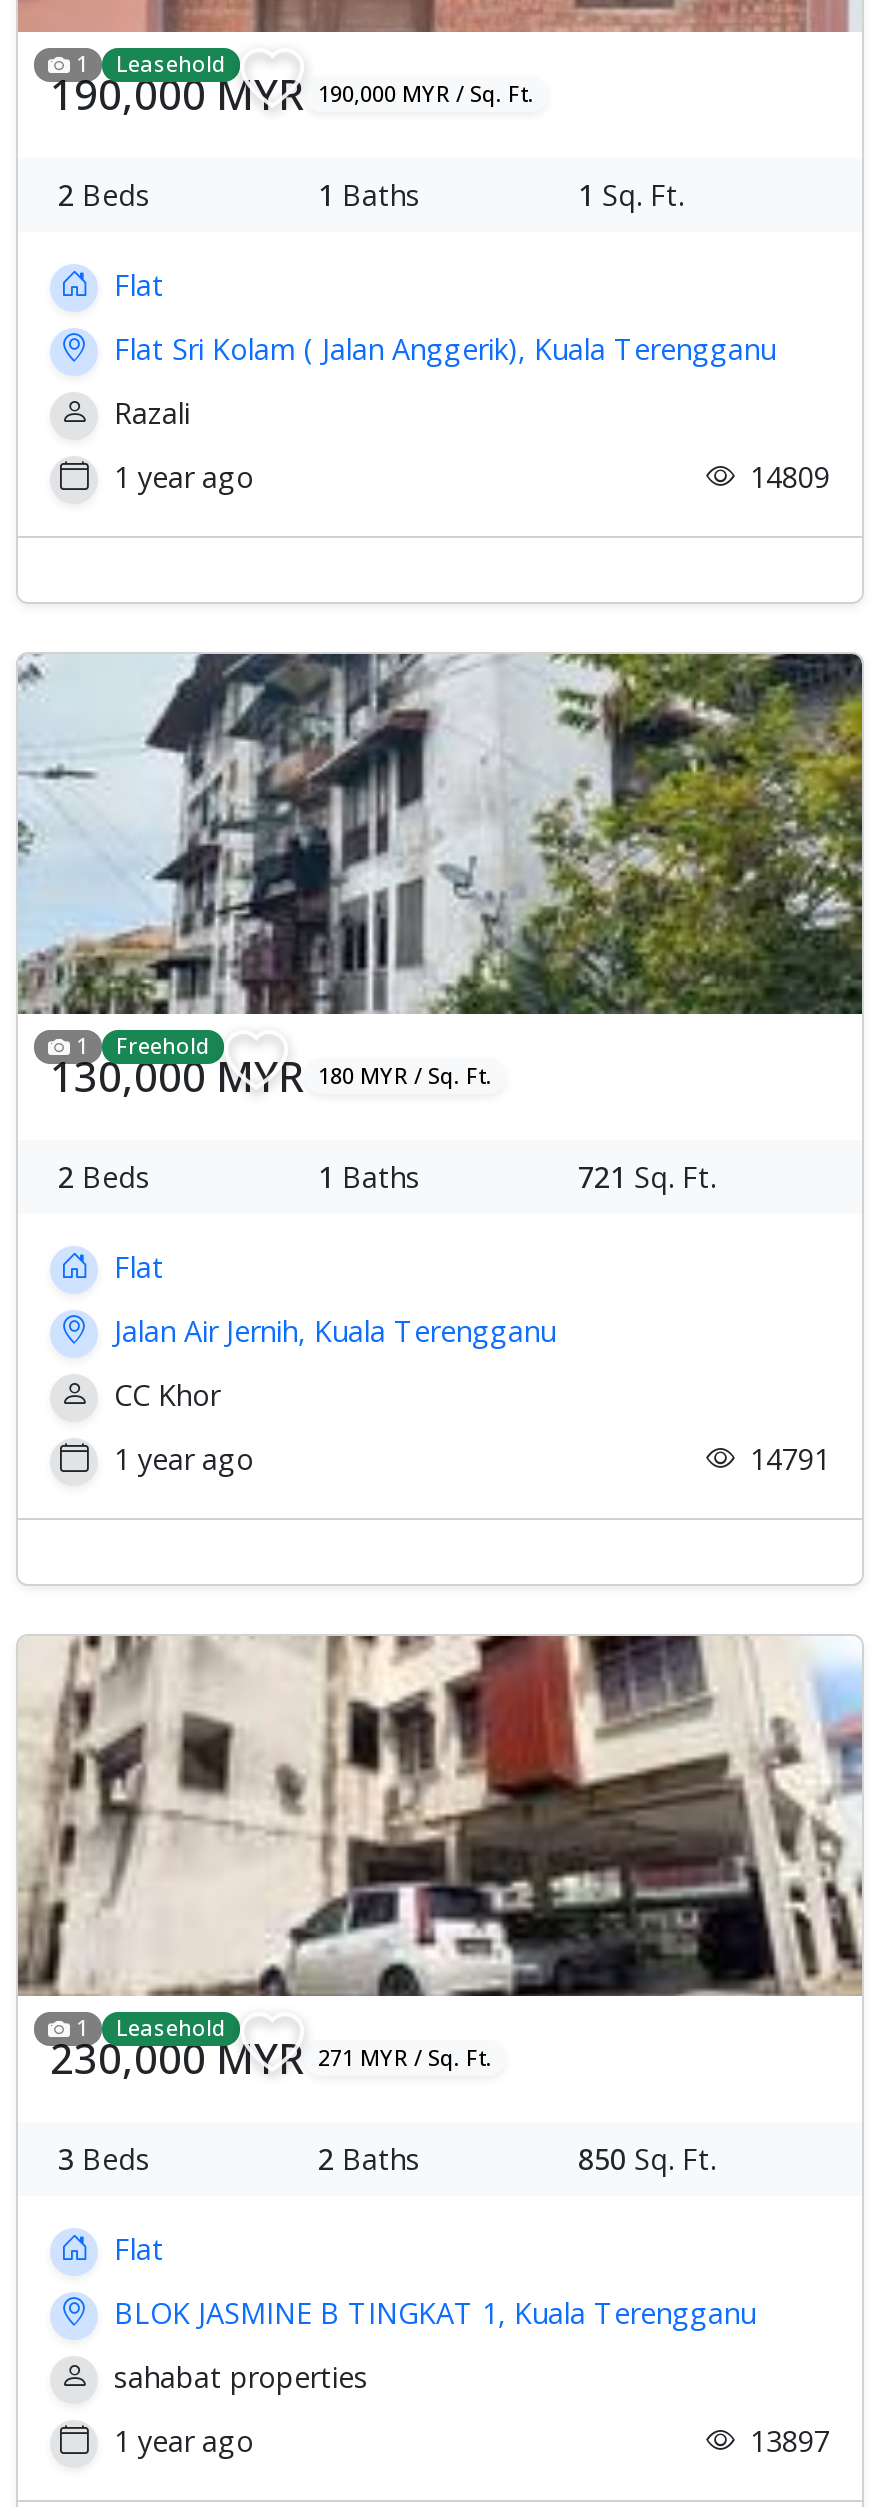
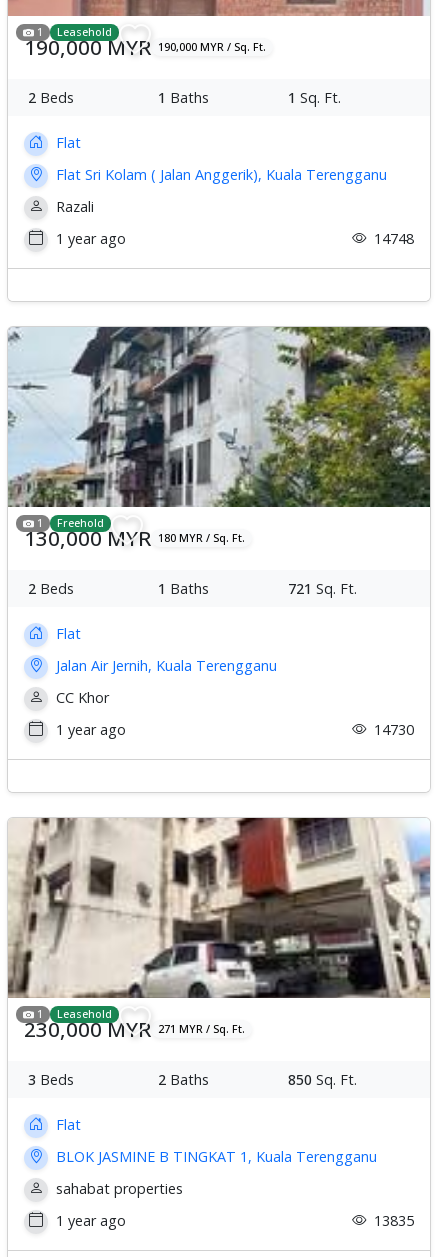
- 14809
+ 14748

- 14791
+ 14730

- 13897
+ 13835
